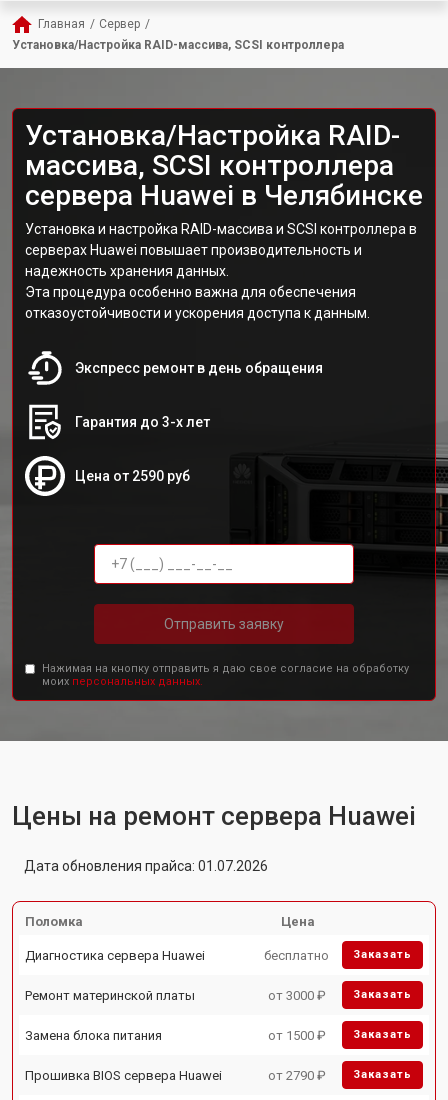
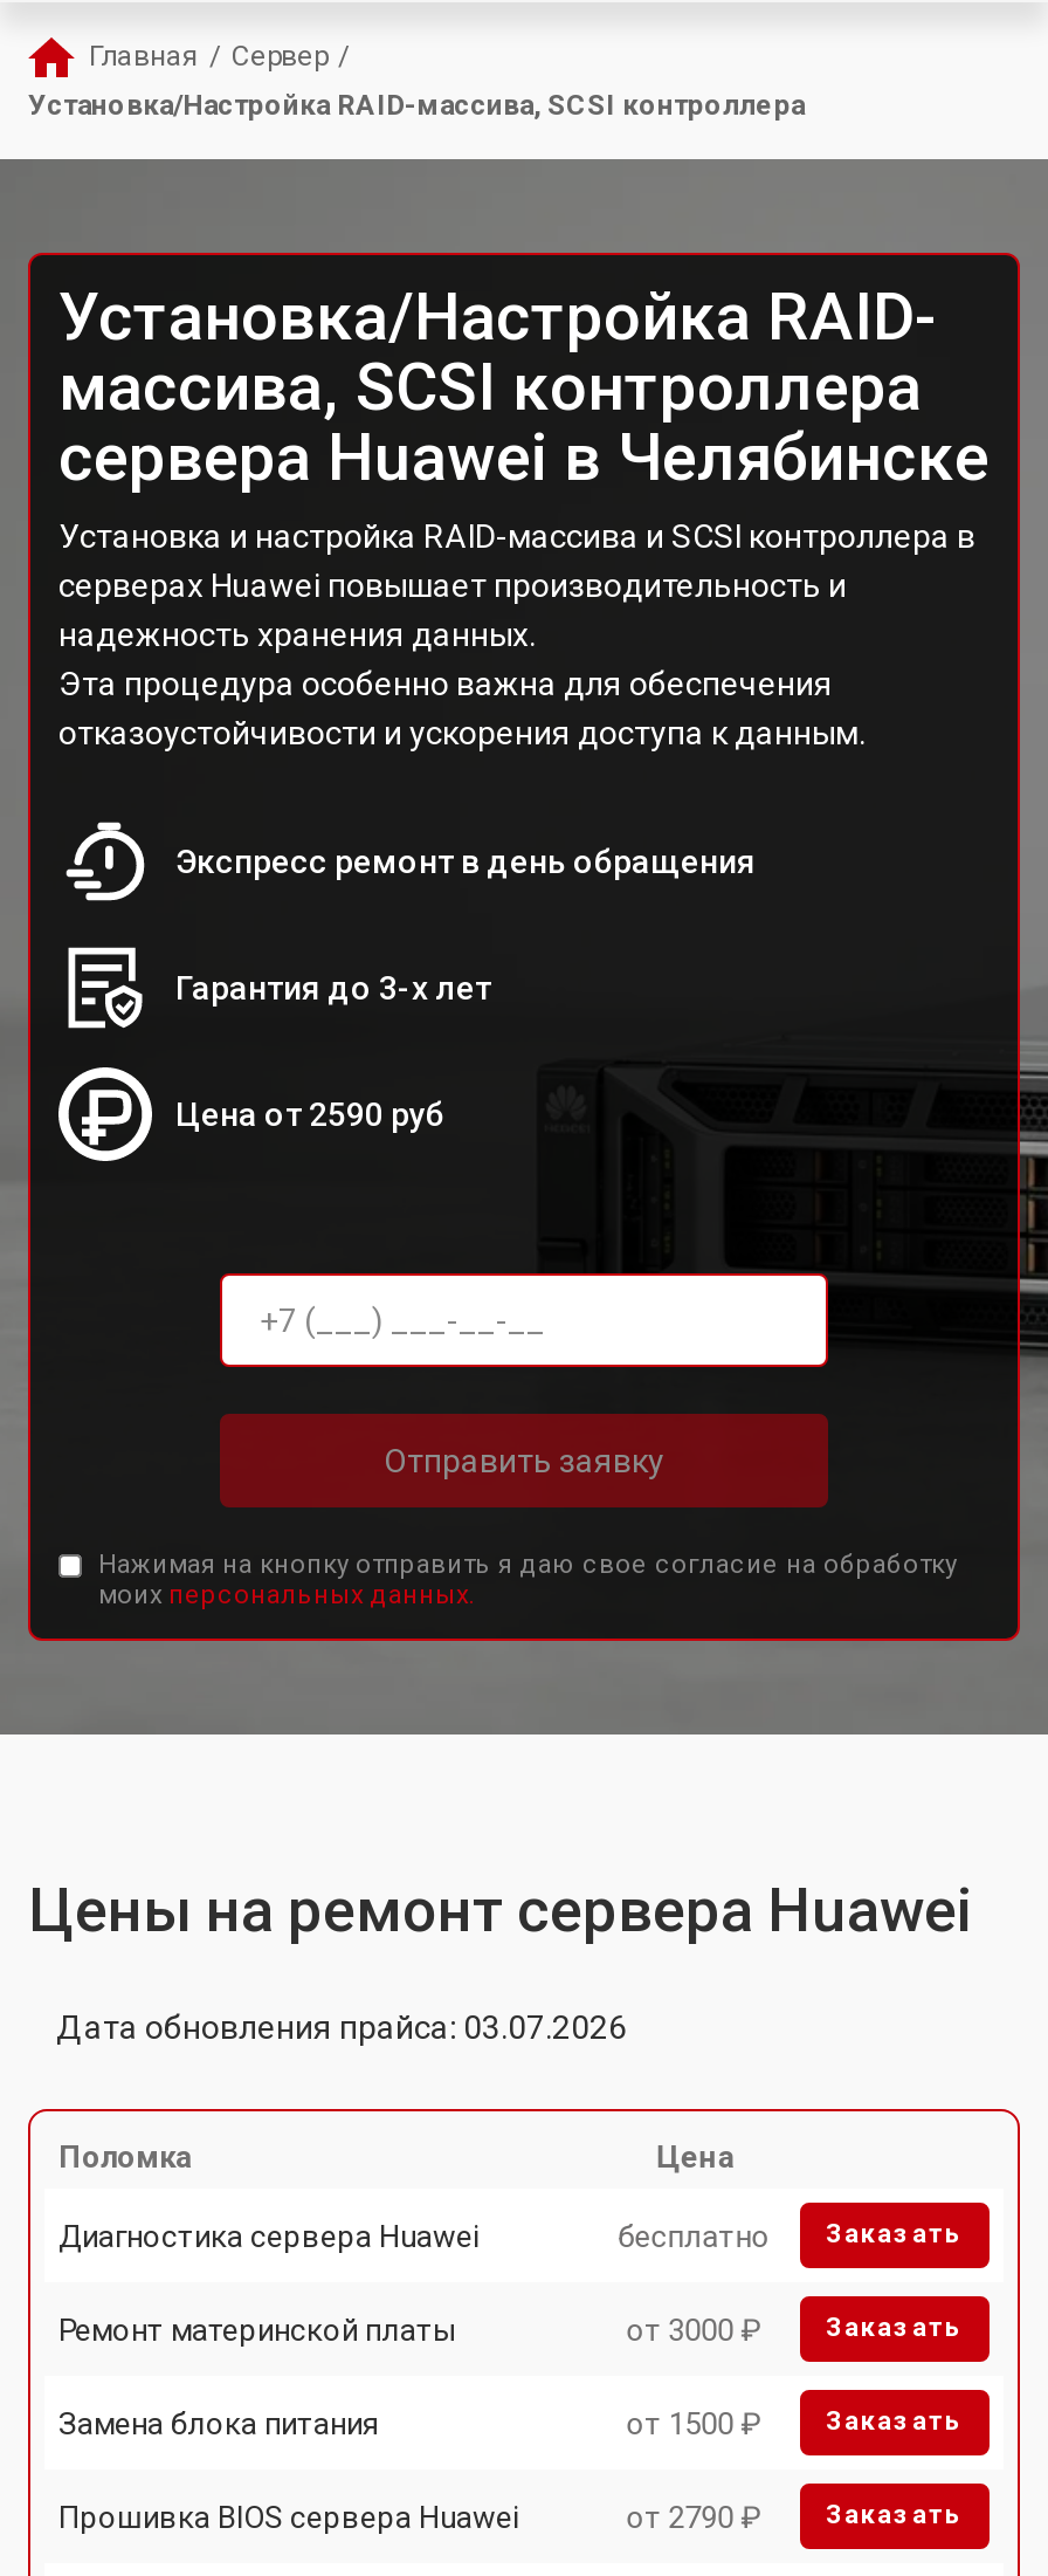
- Дата обновления прайса: 01.07.2026
+ Дата обновления прайса: 03.07.2026
